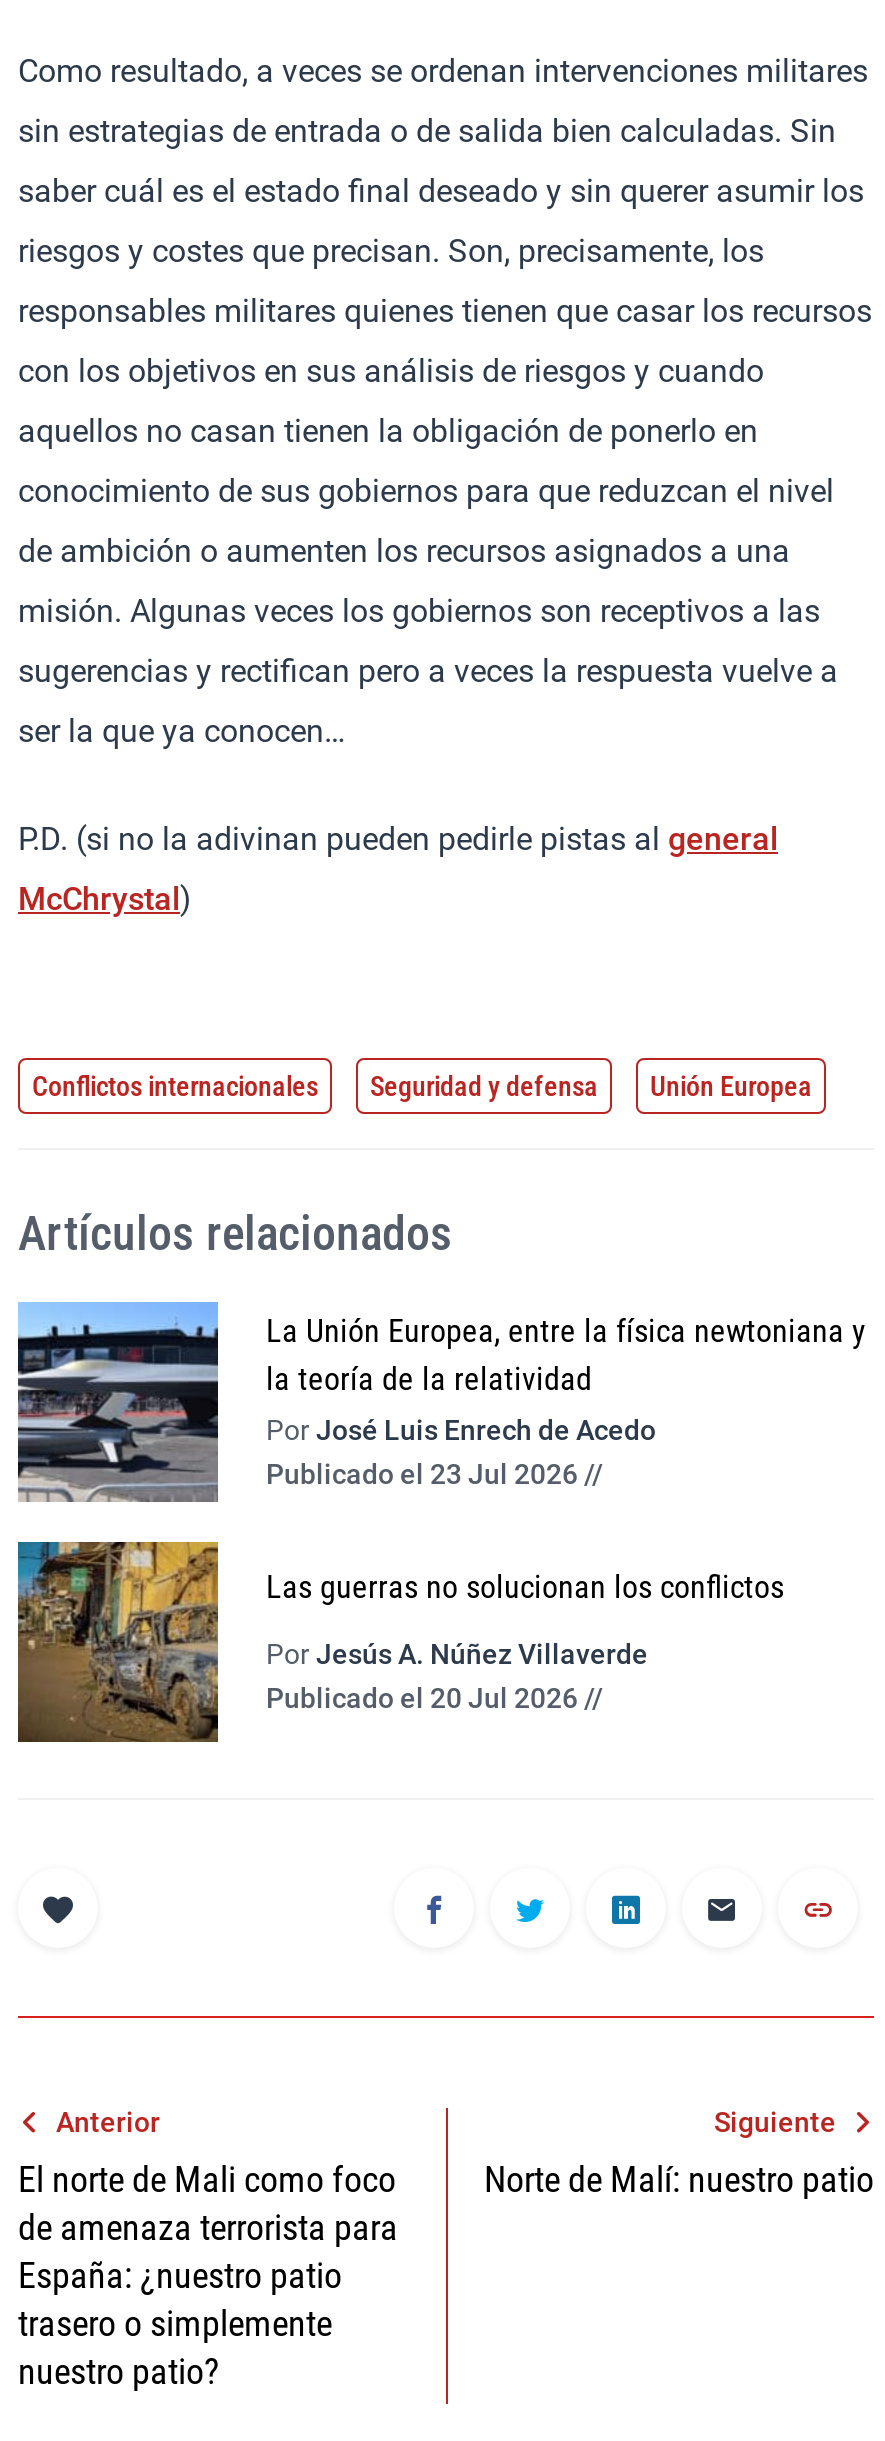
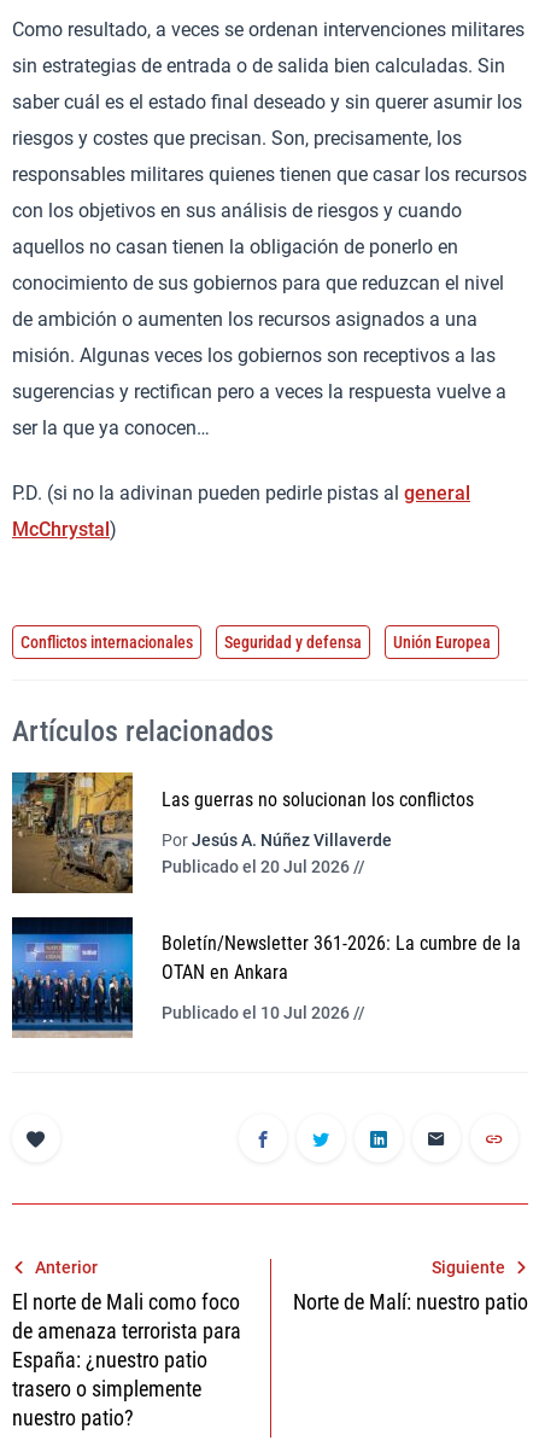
- [image]
- La Unión Europea, entre la física newtoniana y
- la teoría de la relatividad
- Por José Luis Enrech de Acedo
- Publicado el 23 Jul 2026 //

moved up: [image] | Las guerras no solucionan los conflictos | Por Jesús A. Núñez Villaverde | Publicado el 20 Jul 2026 //

+ [image]
+ Boletín/Newsletter 361-2026: La cumbre de la
+ OTAN en Ankara
+ Publicado el 10 Jul 2026 //
